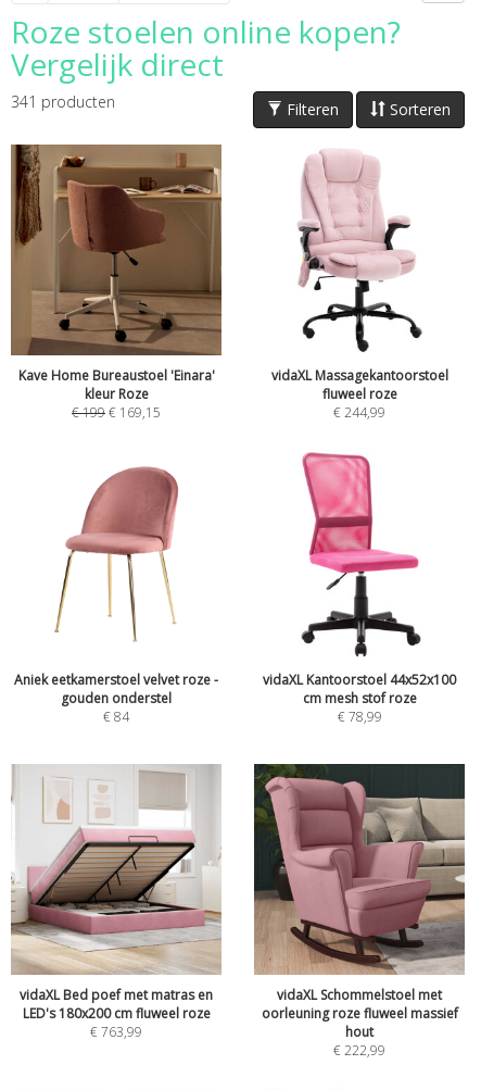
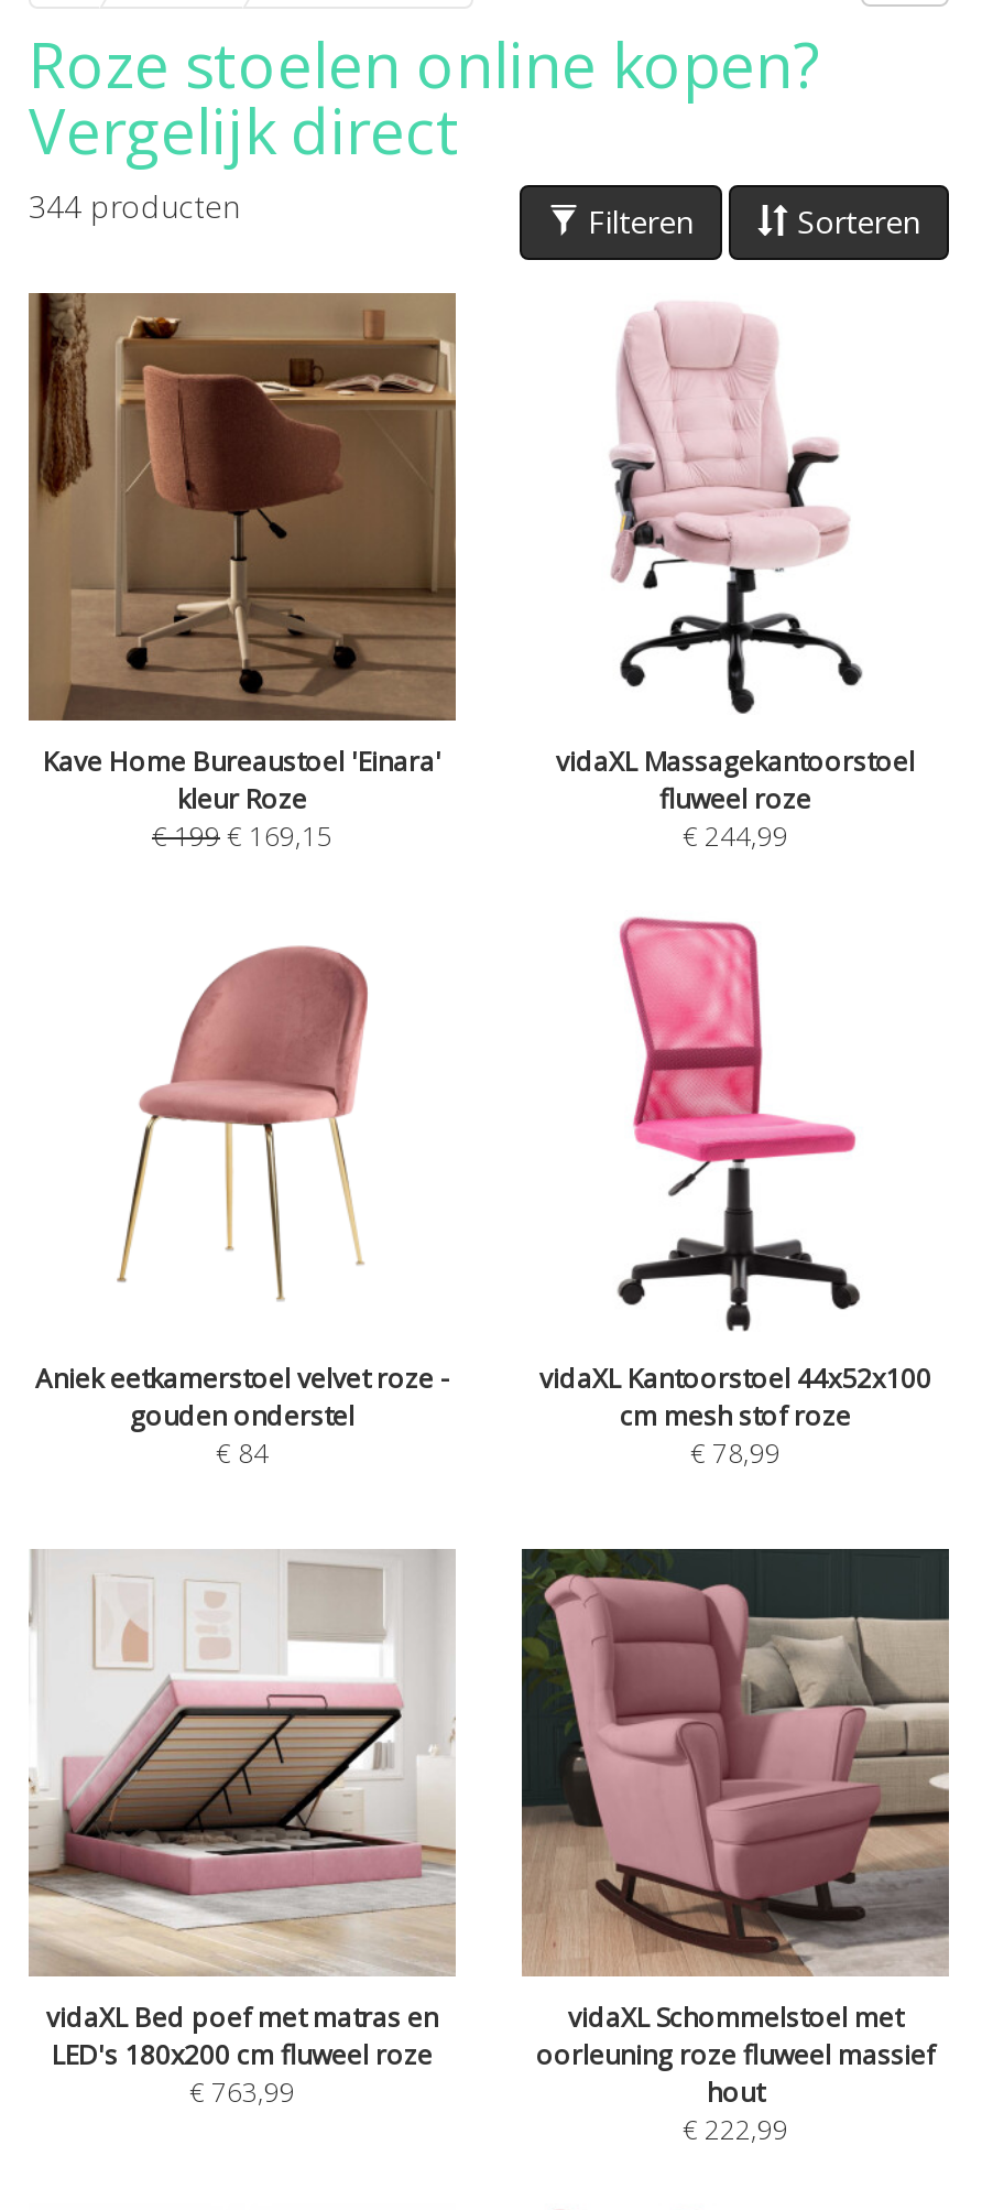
- 341 producten
+ 344 producten
